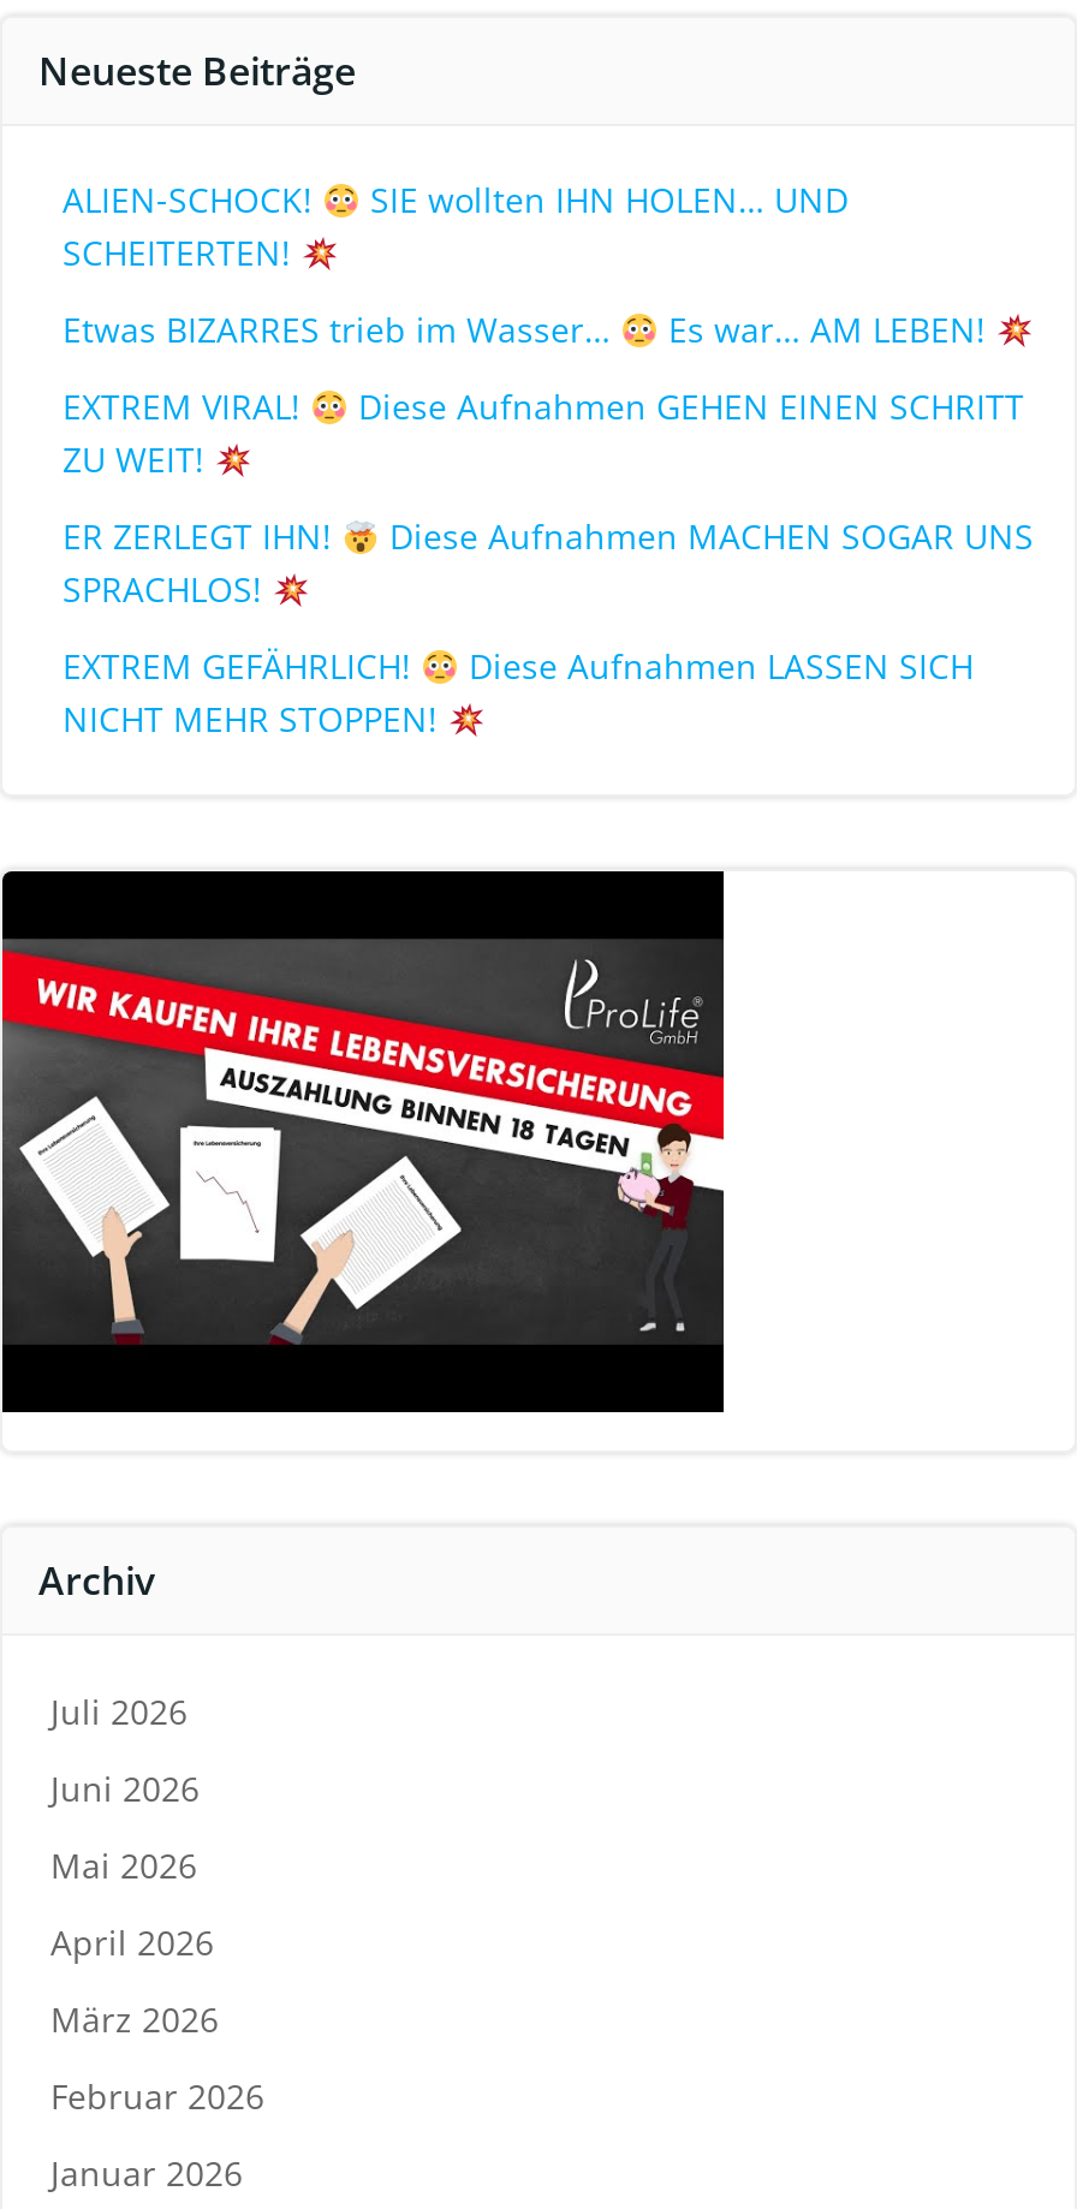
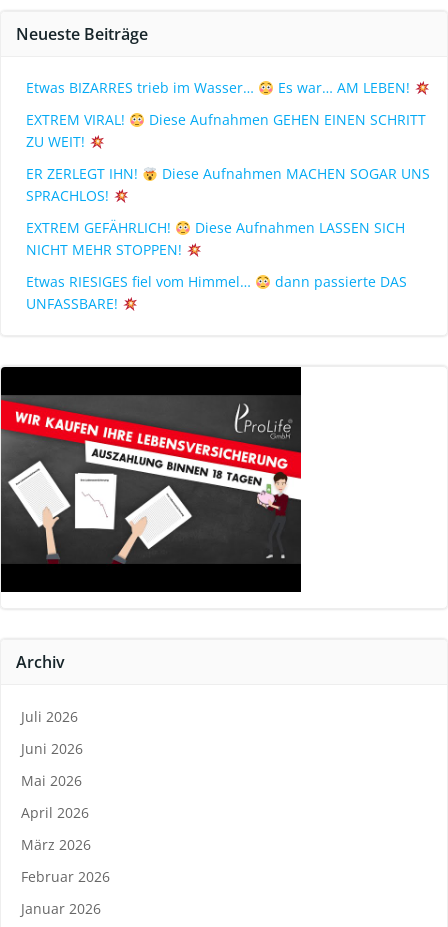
- ALIEN-SCHOCK!
- SIE wollten IHN HOLEN… UND
- SCHEITERTEN!

moved up: Etwas BIZARRES trieb im Wasser… | Es war… AM LEBEN! | EXTREM VIRAL! | ... | Diese Aufnahmen LASSEN SICH | NICHT MEHR STOPPEN!

+ Etwas RIESIGES fiel vom Himmel…
+ dann passierte DAS
+ UNFASSBARE!
